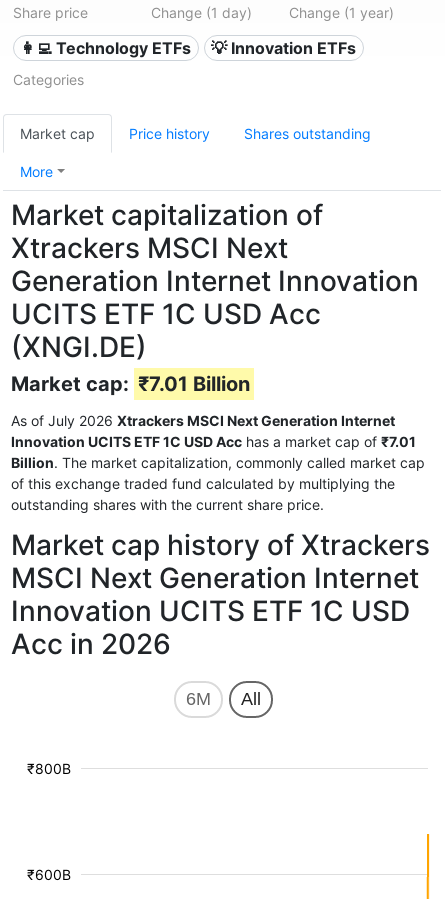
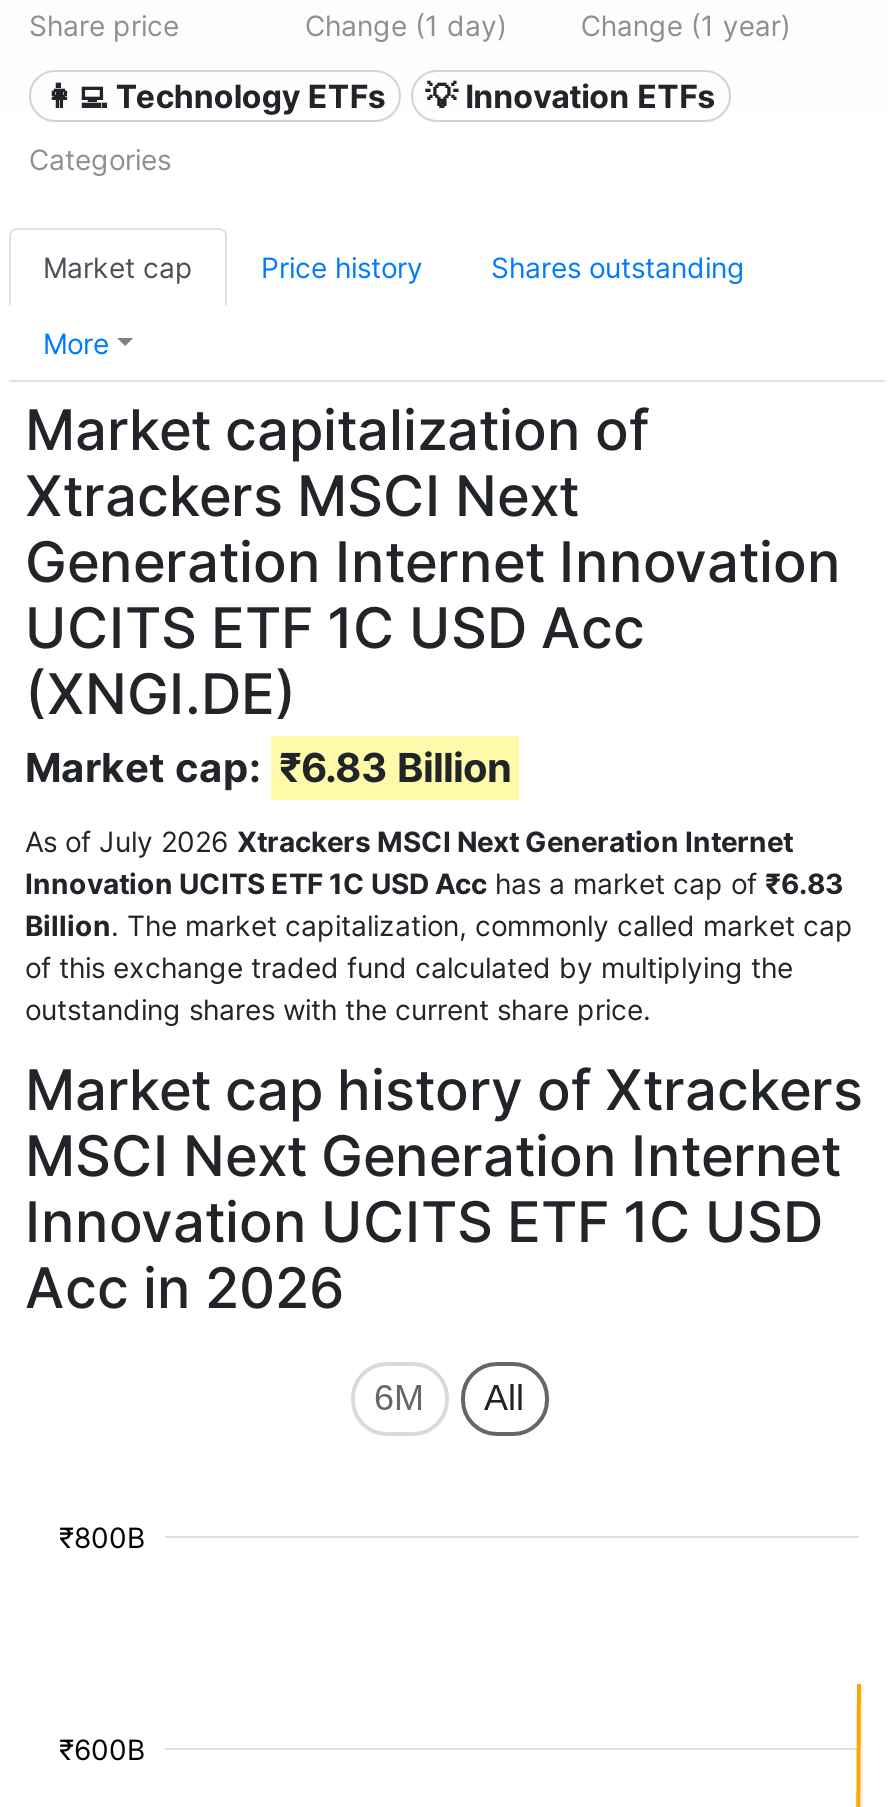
- Market cap: ₹7.01 Billion
+ Market cap: ₹6.83 Billion

- Innovation UCITS ETF 1C USD Acc has a market cap of ₹7.01
+ Innovation UCITS ETF 1C USD Acc has a market cap of ₹6.83
